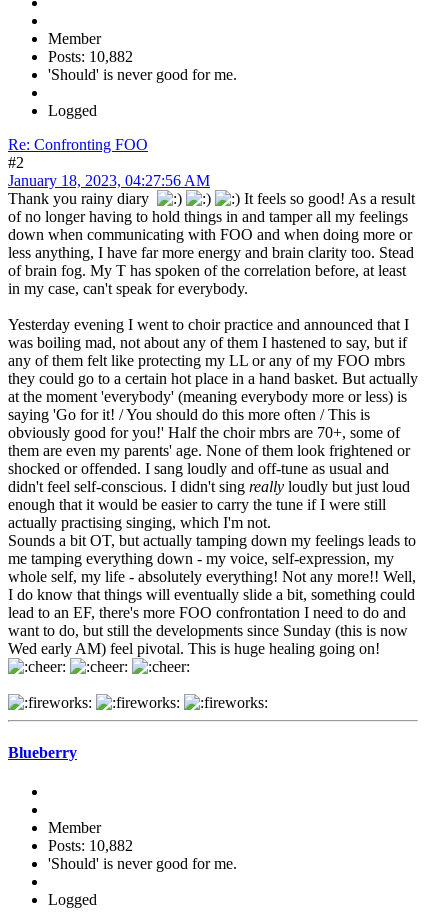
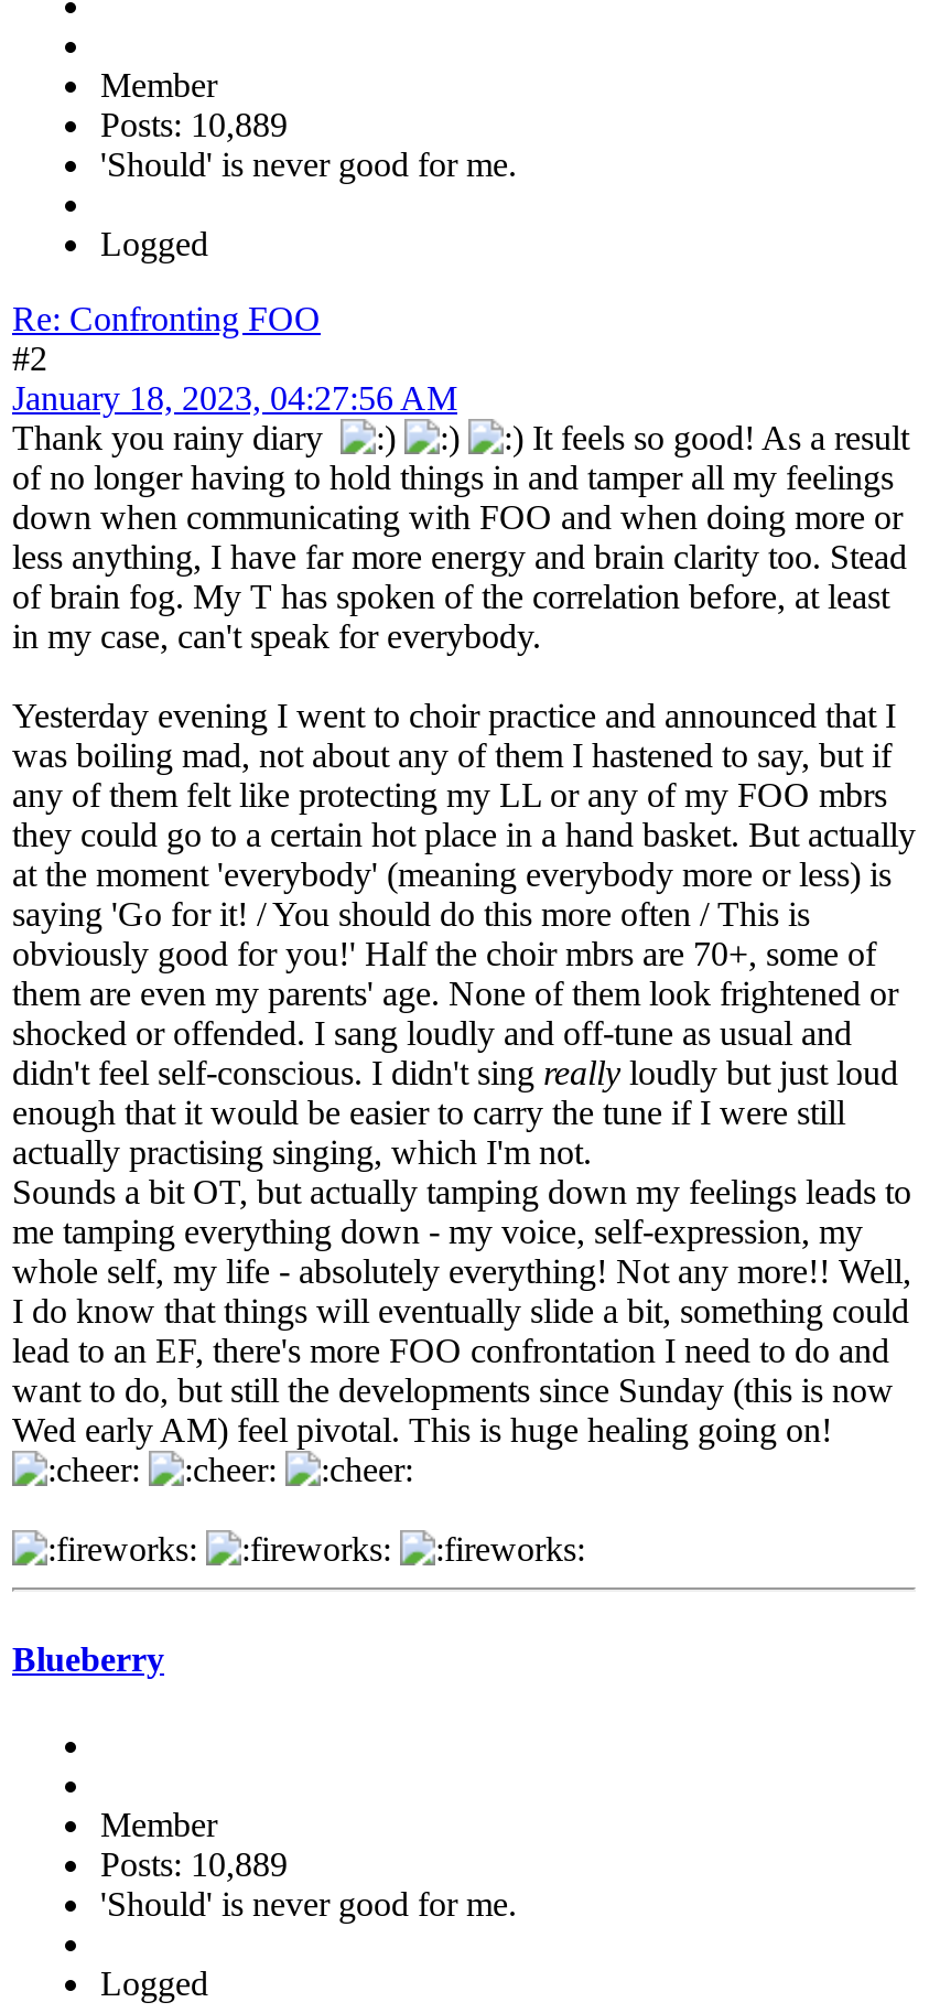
- Posts: 10,882
+ Posts: 10,889

- Posts: 10,882
+ Posts: 10,889
